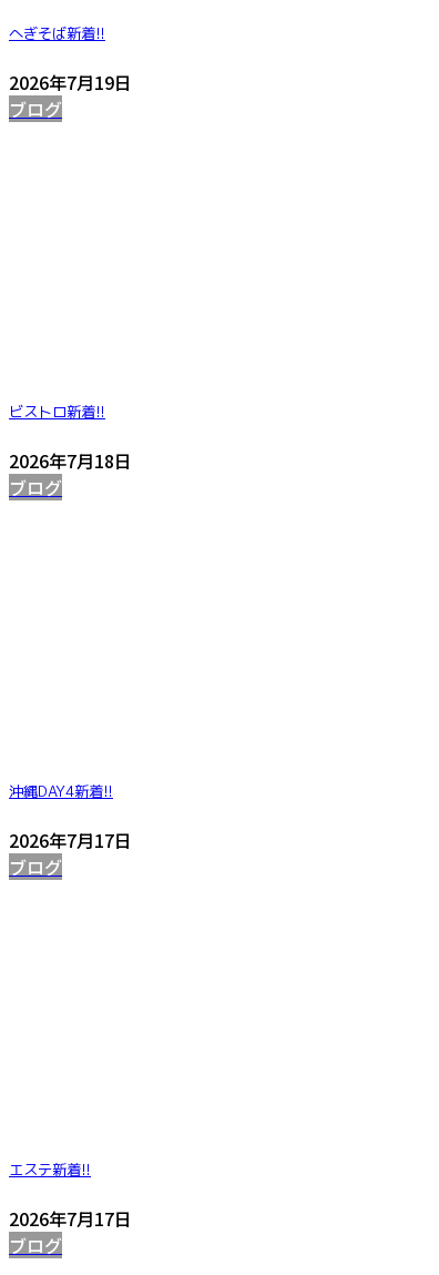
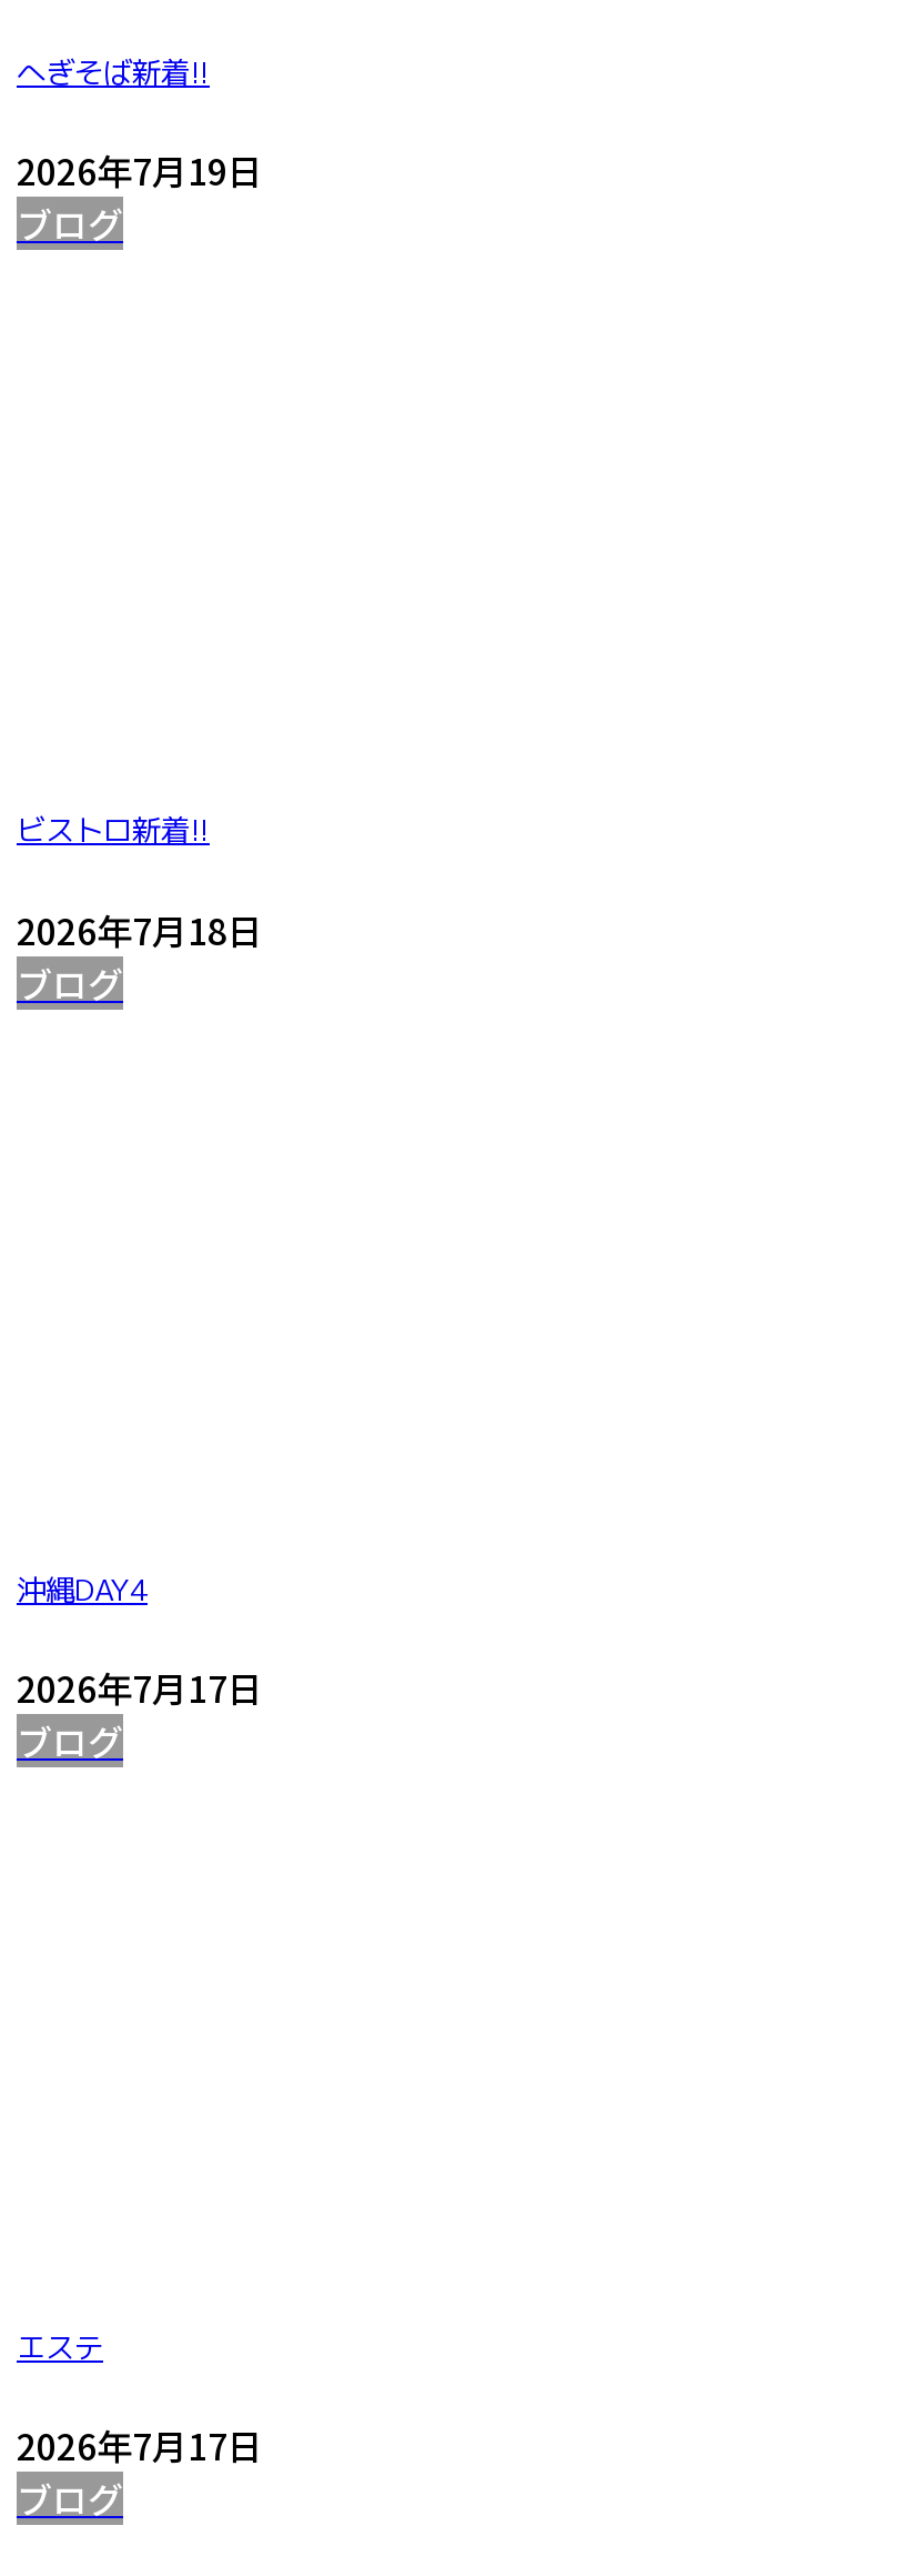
- 沖縄DAY4新着!!
+ 沖縄DAY4

- エステ新着!!
+ エステ
